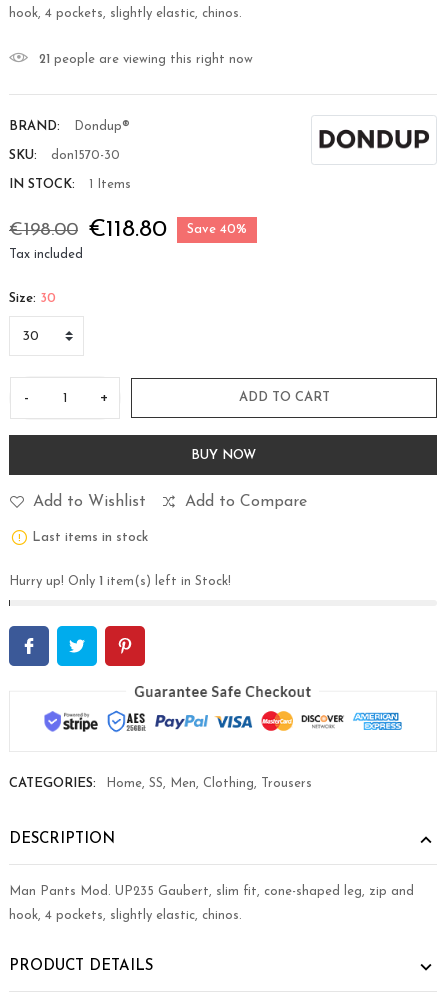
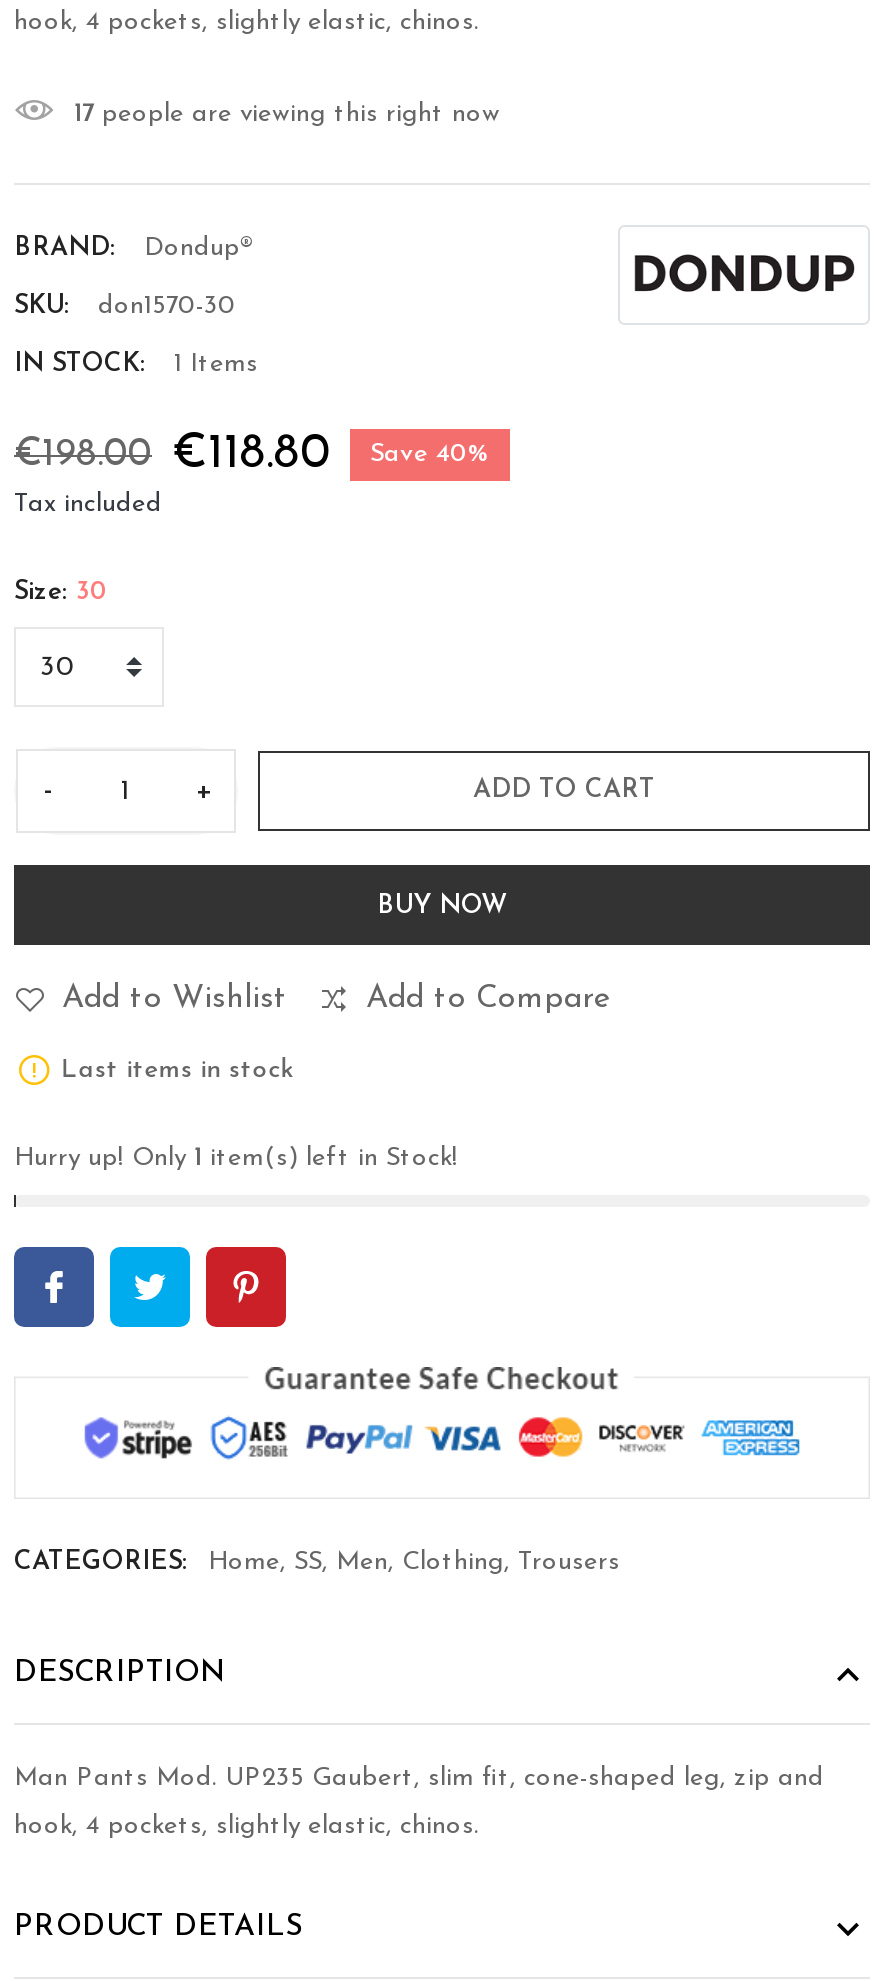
- 21 people are viewing this right now
+ 17 people are viewing this right now
